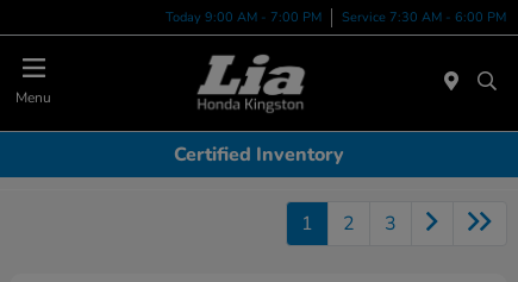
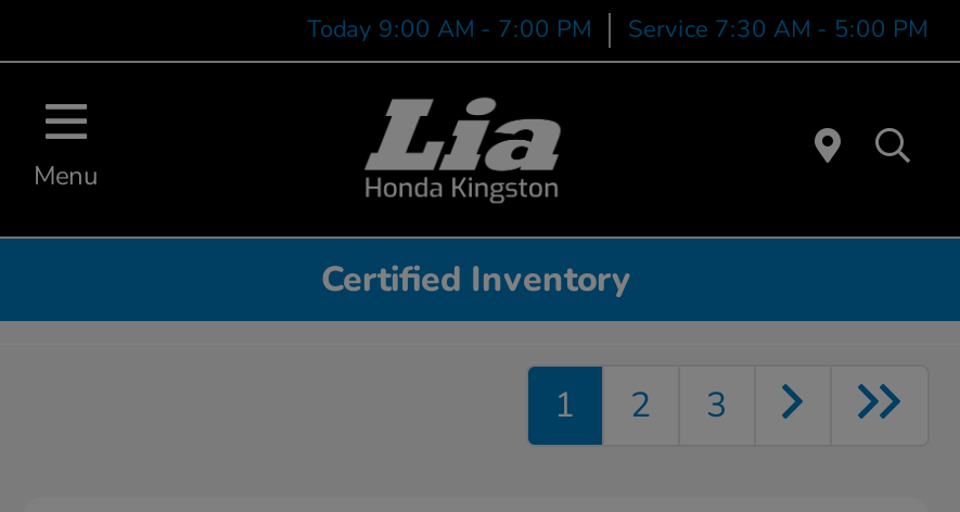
- Today 9:00 AM - 7:00 PM Service 7:30 AM - 6:00 PM
+ Today 9:00 AM - 7:00 PM Service 7:30 AM - 5:00 PM
